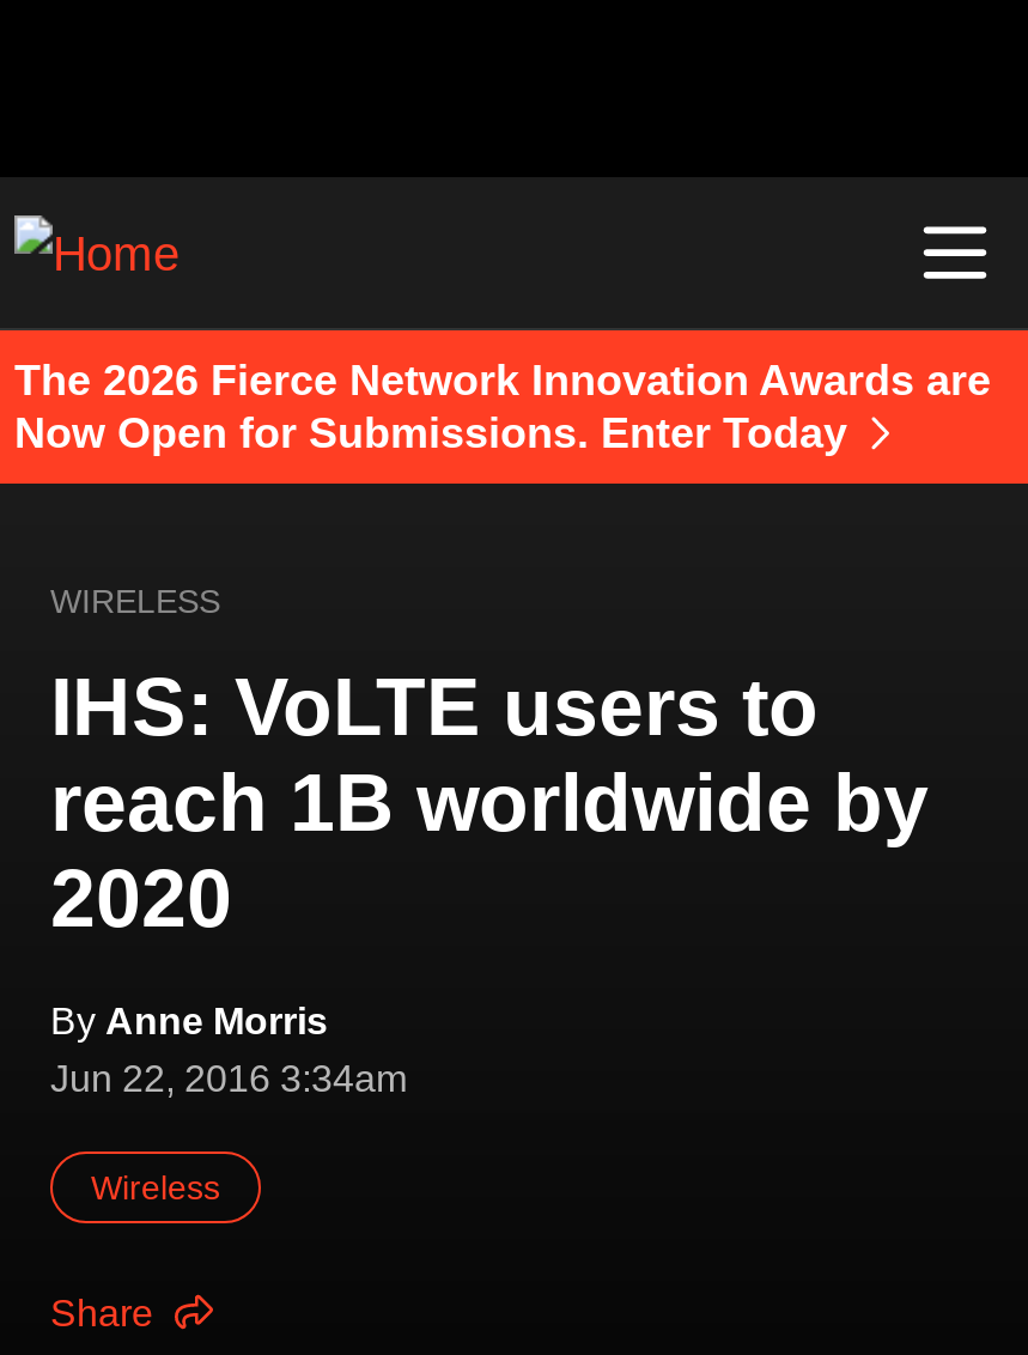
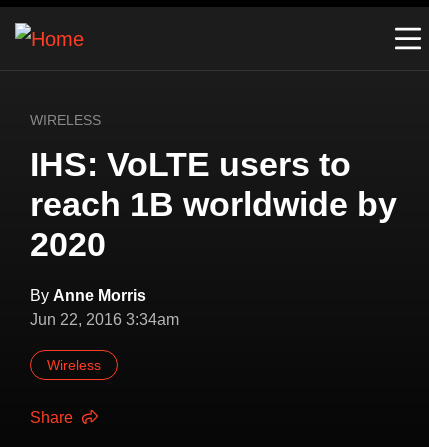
- The 2026 Fierce Network Innovation Awards are
- Now Open for Submissions. Enter Today
